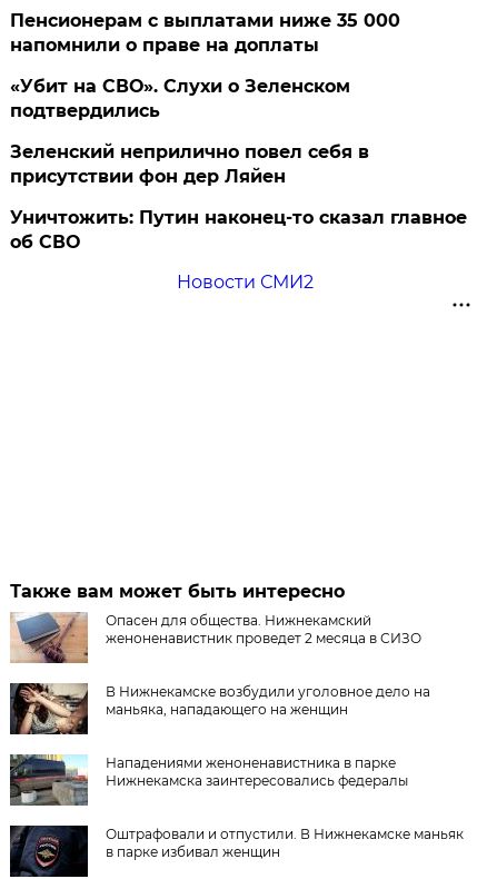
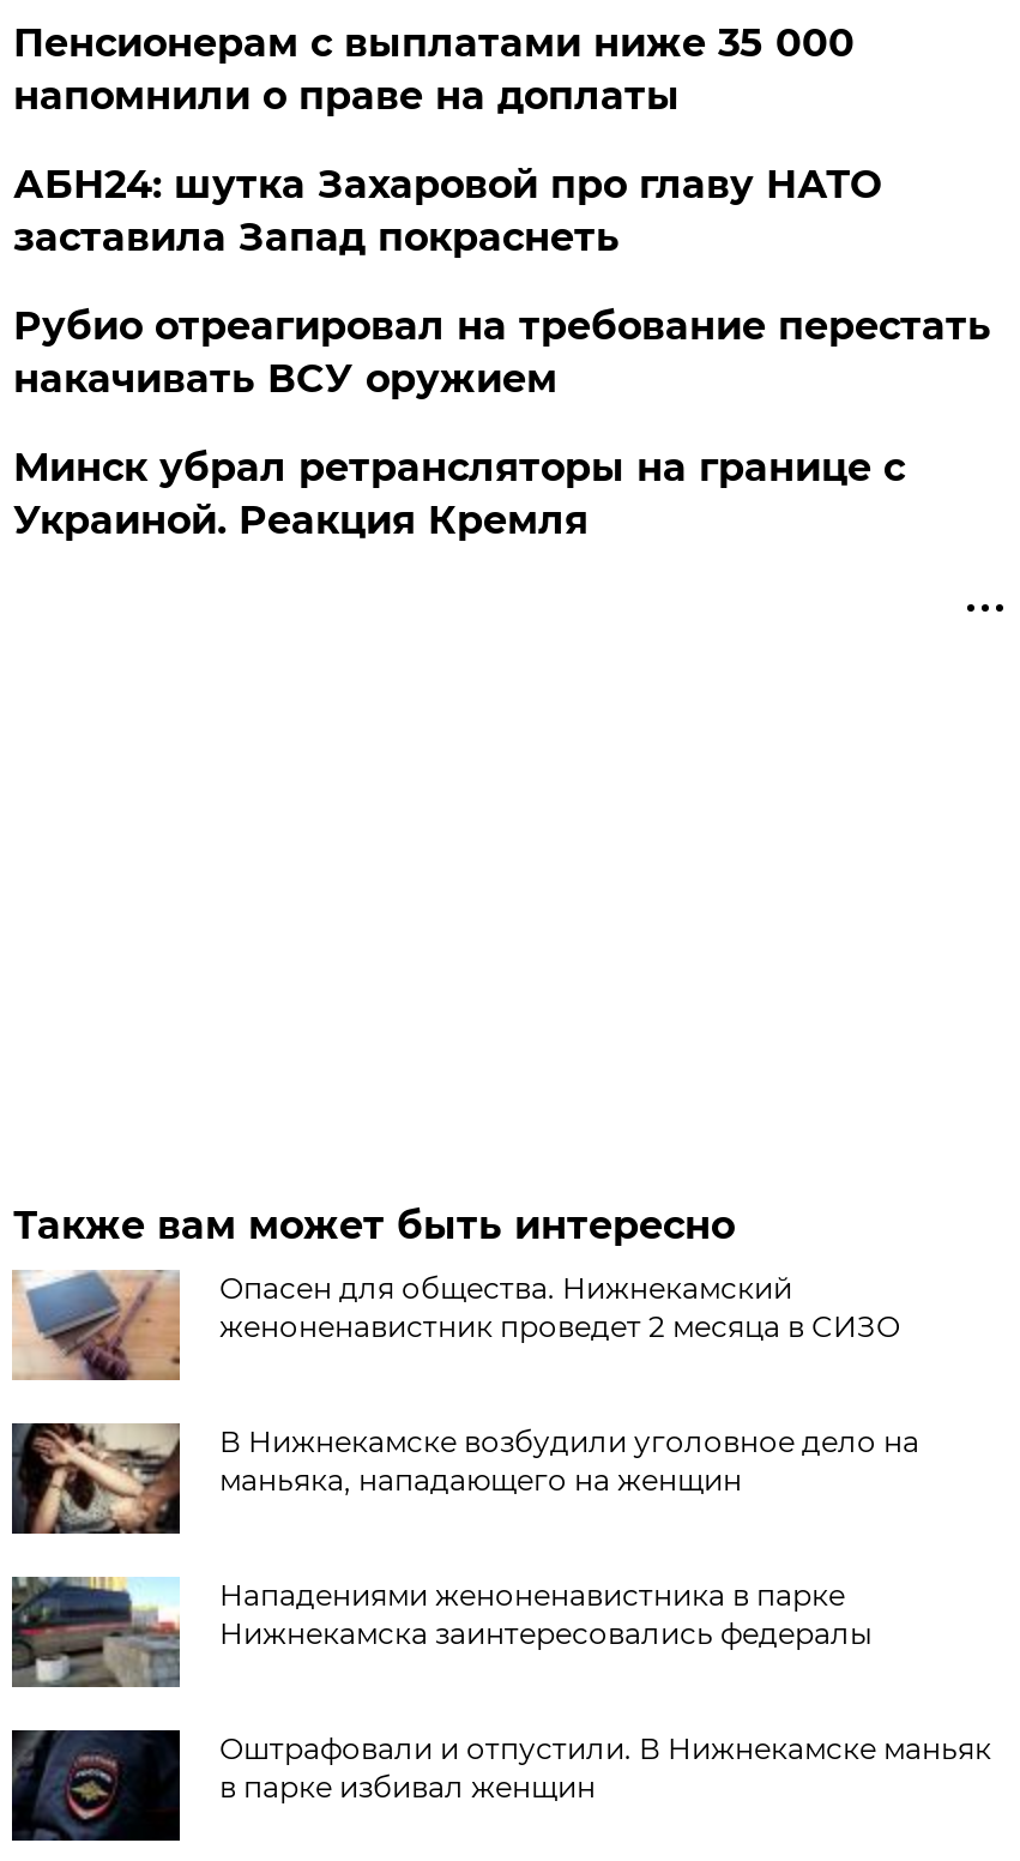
- «Убит на СВО». Слухи о Зеленском
- подтвердились
- Зеленский неприлично повел cебя в
- присутствии фон дер Ляйен
- Уничтожить: Путин наконец-то сказал главное
- об СВО
- Новости СМИ2
+ АБН24: шутка Захаровой про главу НАТО
+ заставила Запад покраснеть
+ Рубио отреагировал на требование перестать
+ накачивать ВСУ оружием
+ Минск убрал ретрансляторы на границе с
+ Украиной. Реакция Кремля
